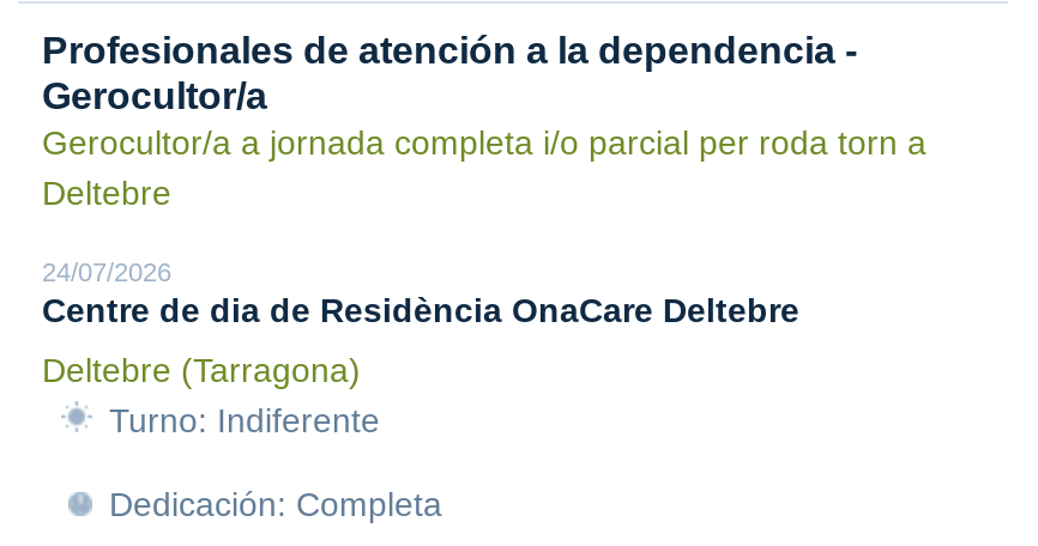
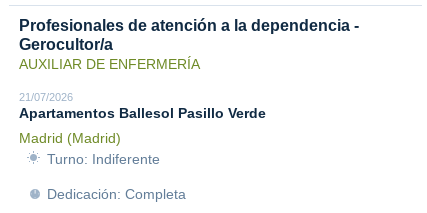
- Gerocultor/a a jornada completa i/o parcial per roda torn a
- Deltebre
+ AUXILIAR DE ENFERMERÍA

- 24/07/2026
- Centre de dia de Residència OnaCare Deltebre
+ 21/07/2026
+ Apartamentos Ballesol Pasillo Verde

- Deltebre (Tarragona)
+ Madrid (Madrid)
